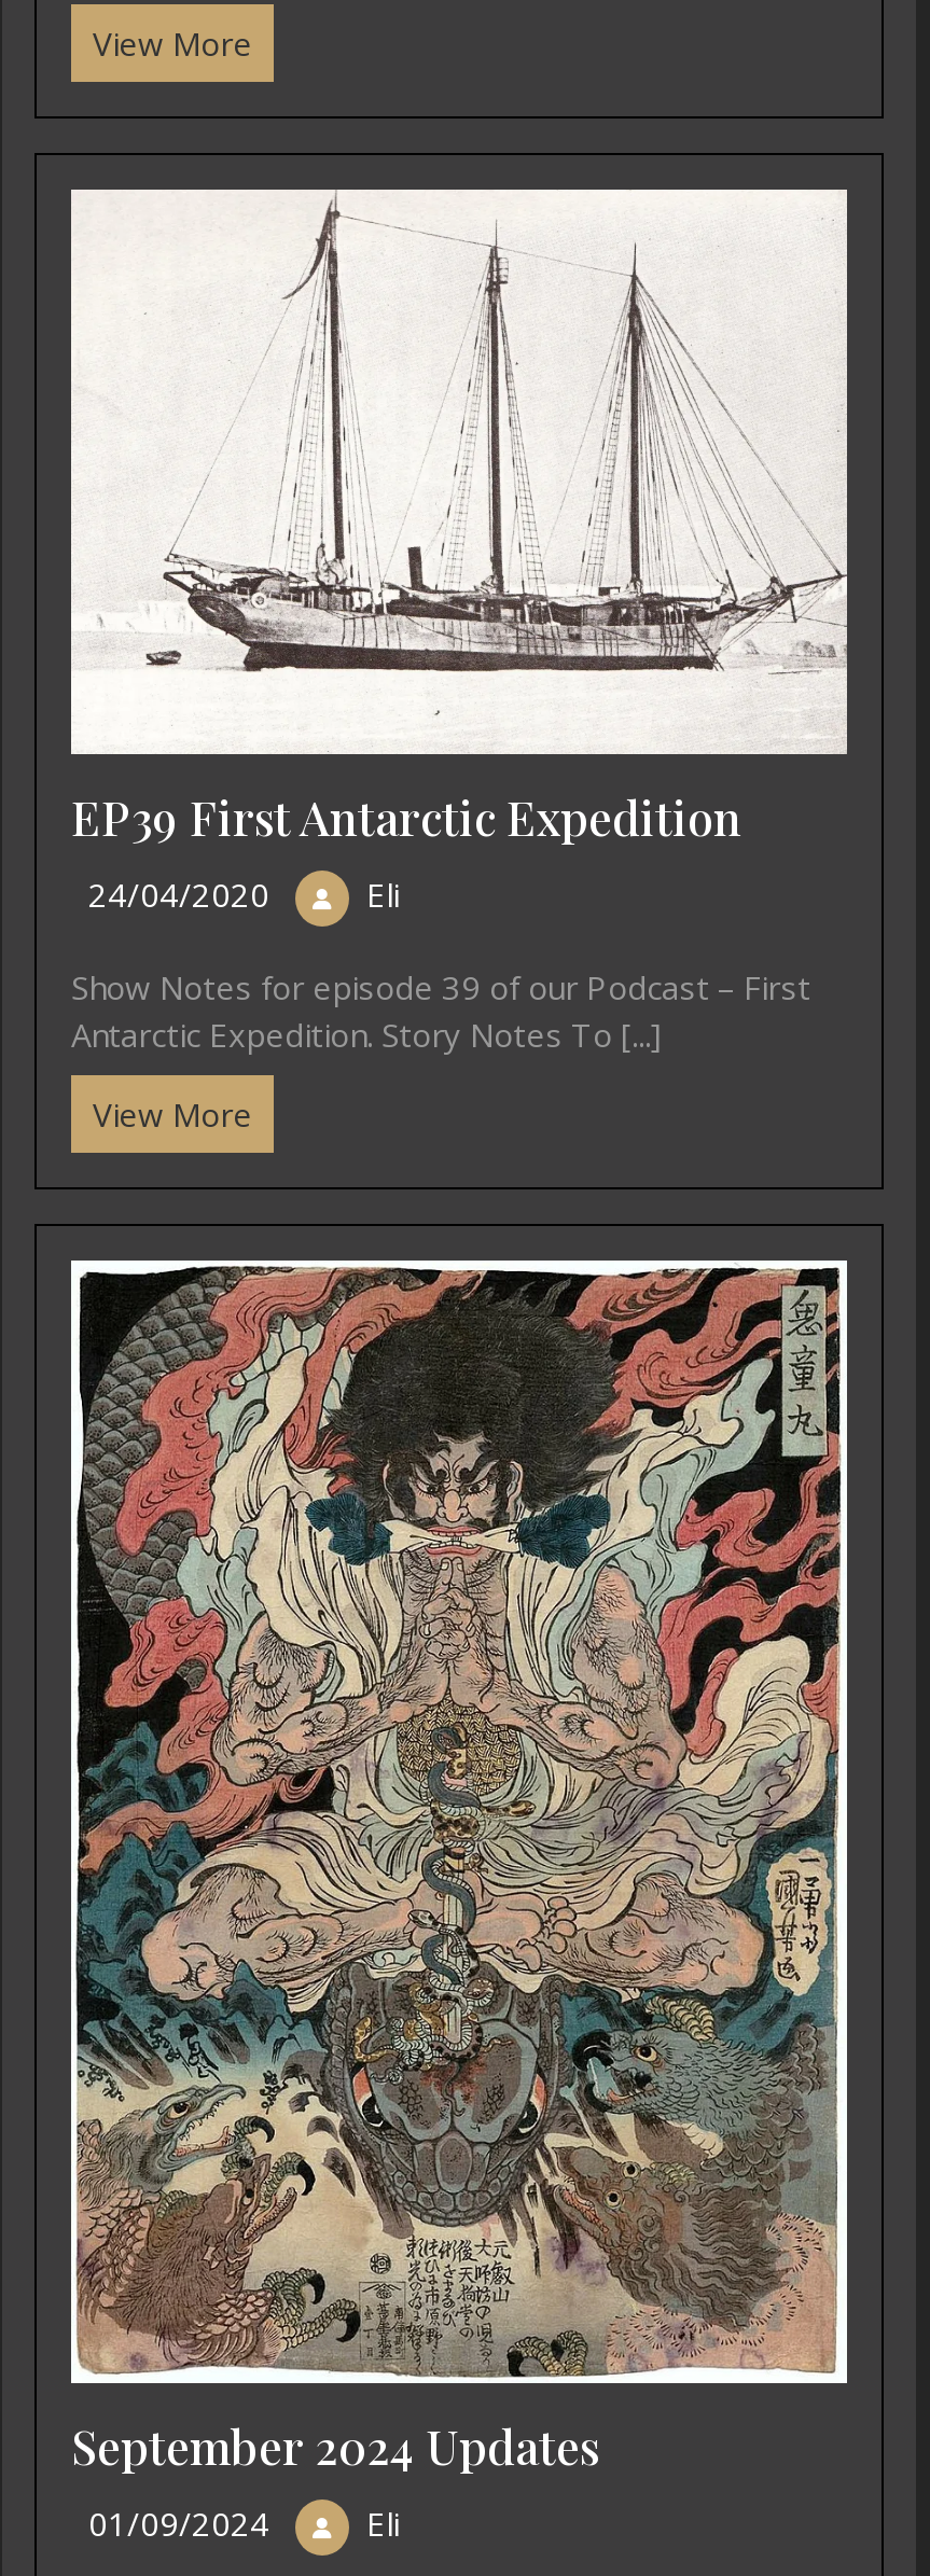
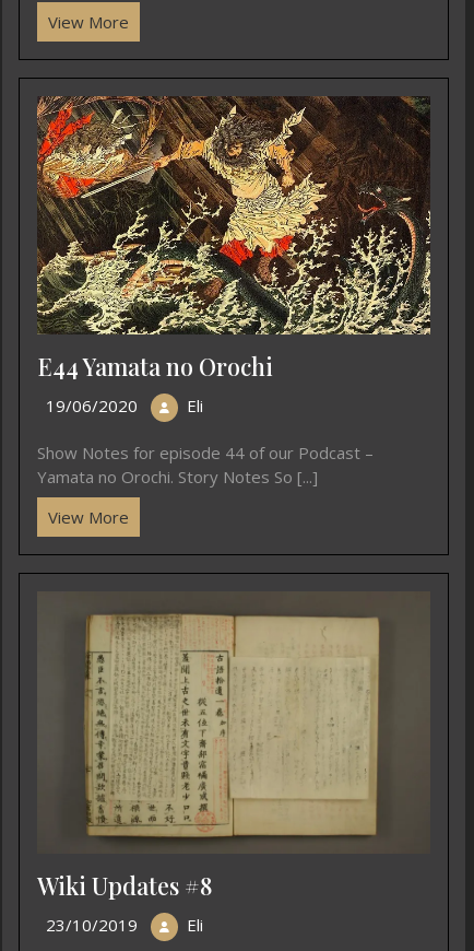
- [image]
- EP39 First Antarctic Expedition
- 24/04/2020
+ [image]
+ E44 Yamata no Orochi
+ 19/06/2020

- Show Notes for episode 39 of our Podcast – First
- Antarctic Expedition. Story Notes To [...]
+ Show Notes for episode 44 of our Podcast –
+ Yamata no Orochi. Story Notes So [...]

- [image]
- September 2024 Updates
- 01/09/2024
+ [image]
+ Wiki Updates #8
+ 23/10/2019
